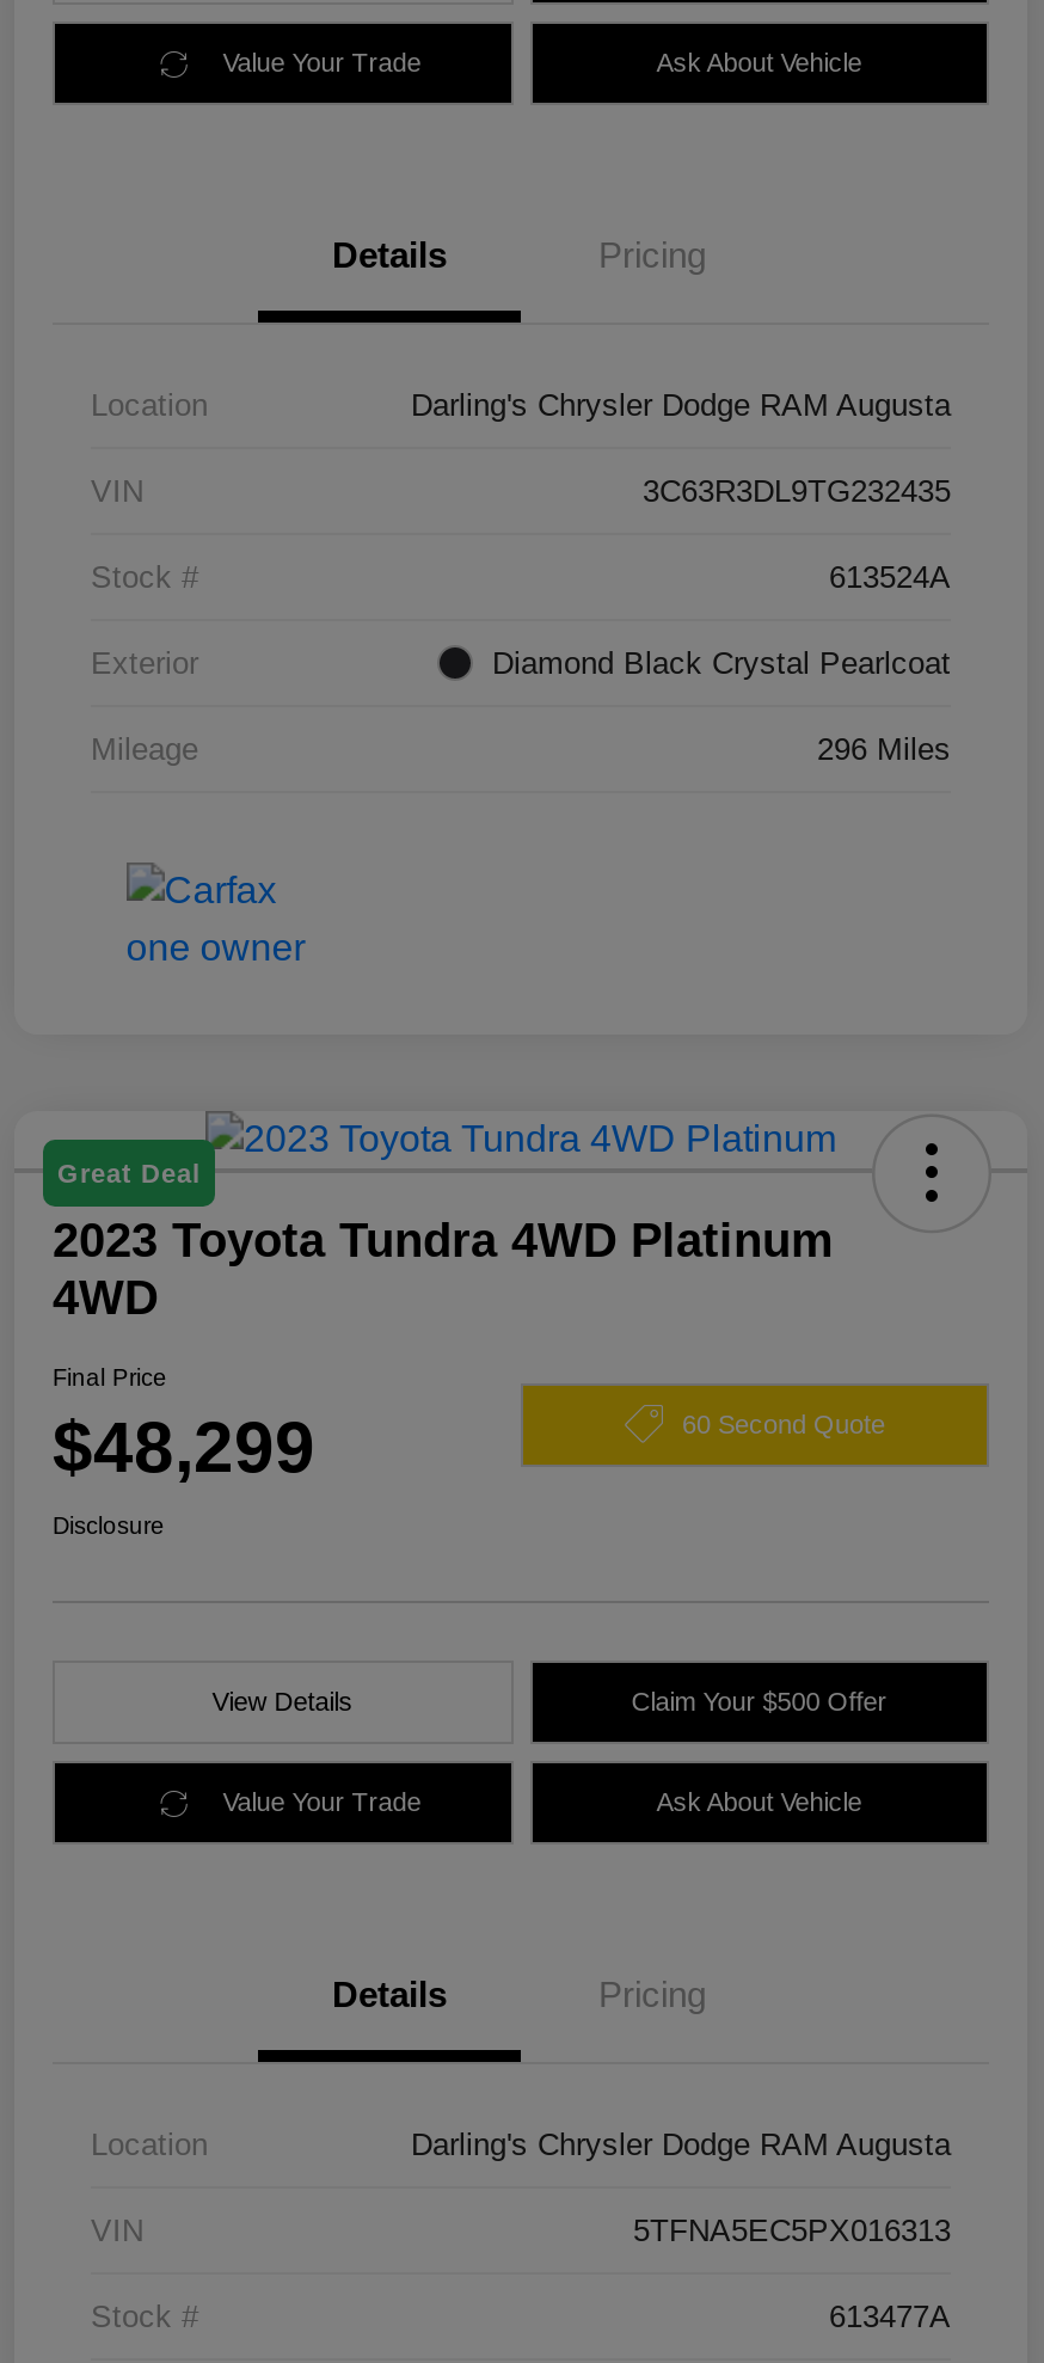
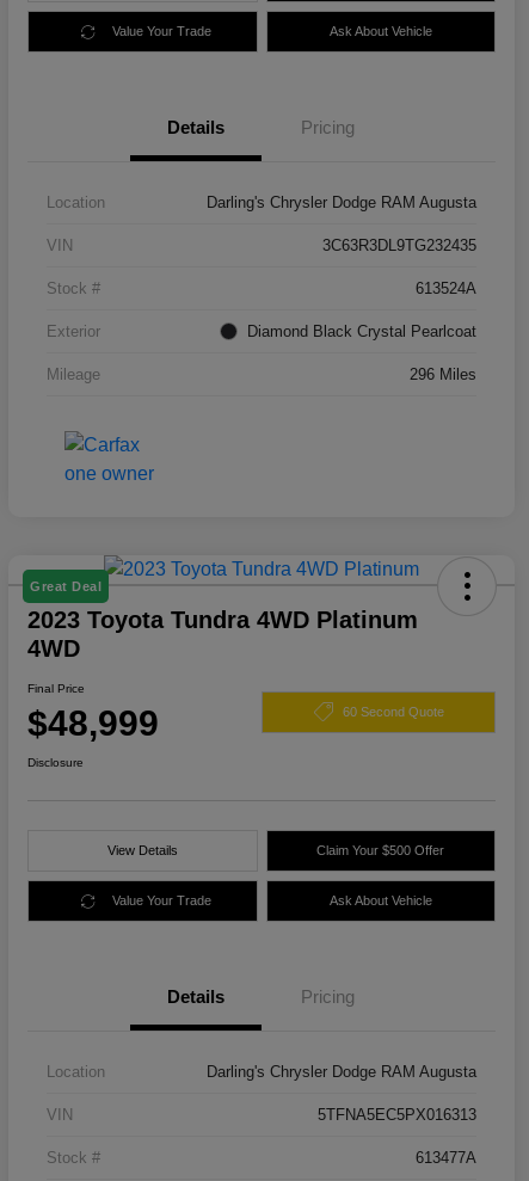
- $48,299
+ $48,999
